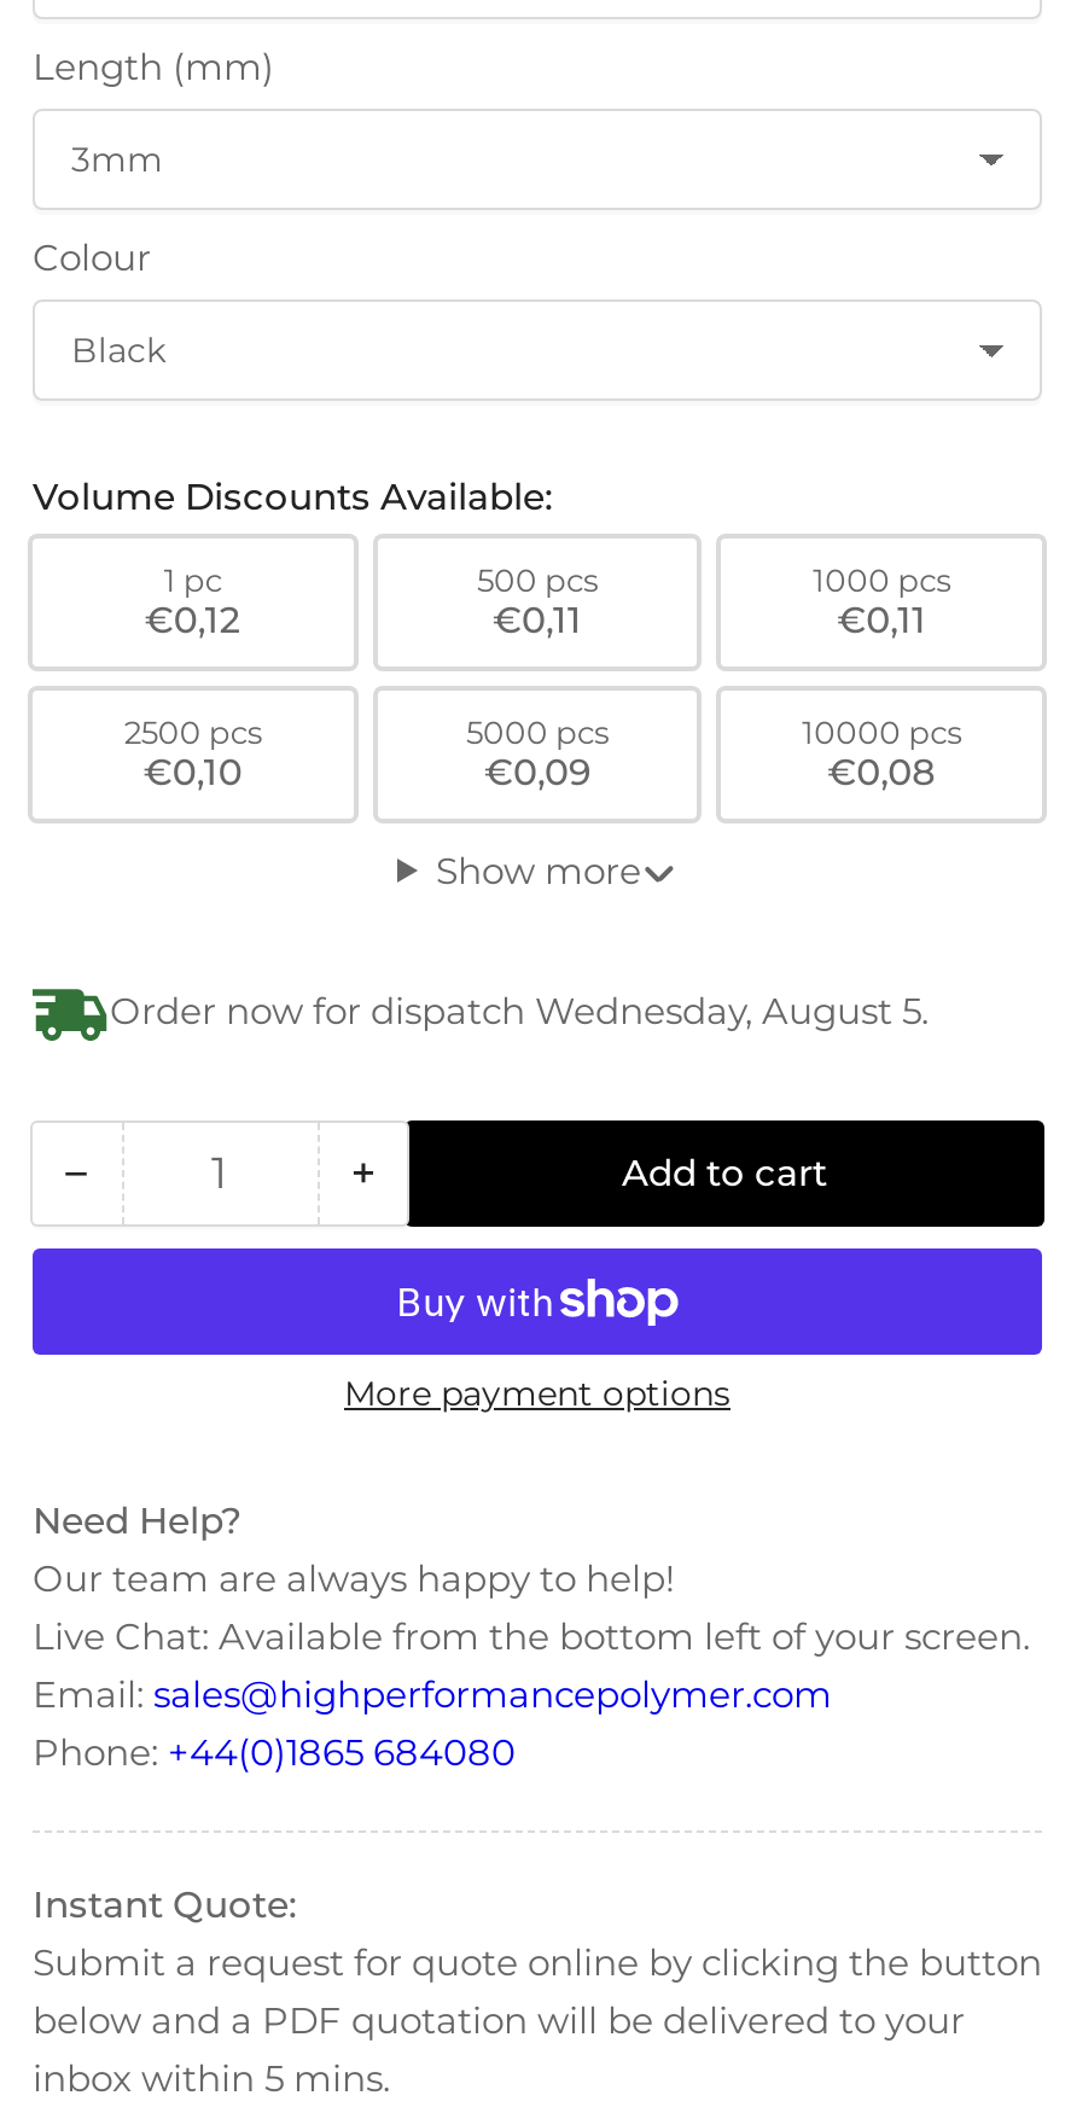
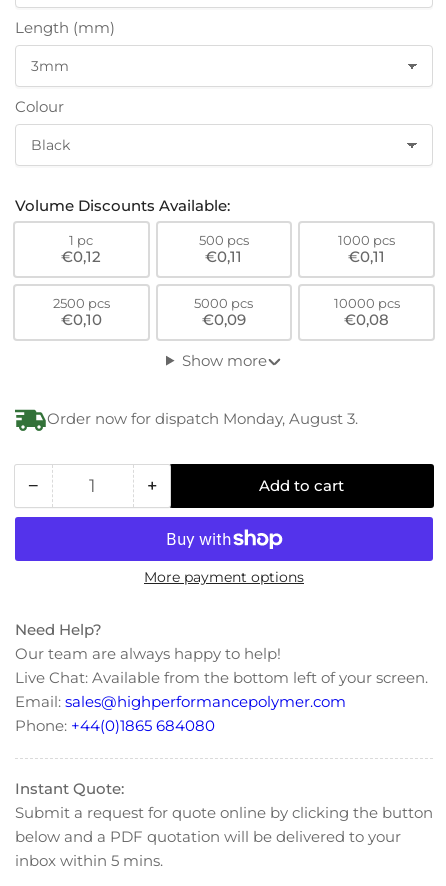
- Order now for dispatch Wednesday, August 5.
+ Order now for dispatch Monday, August 3.
